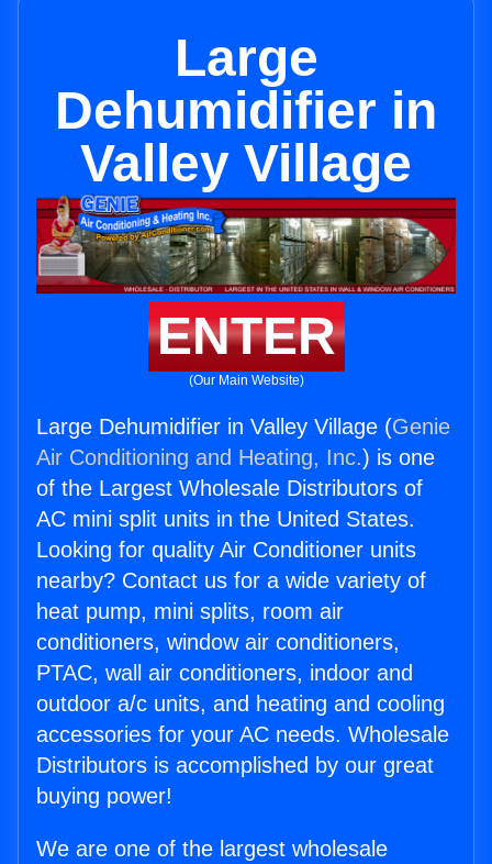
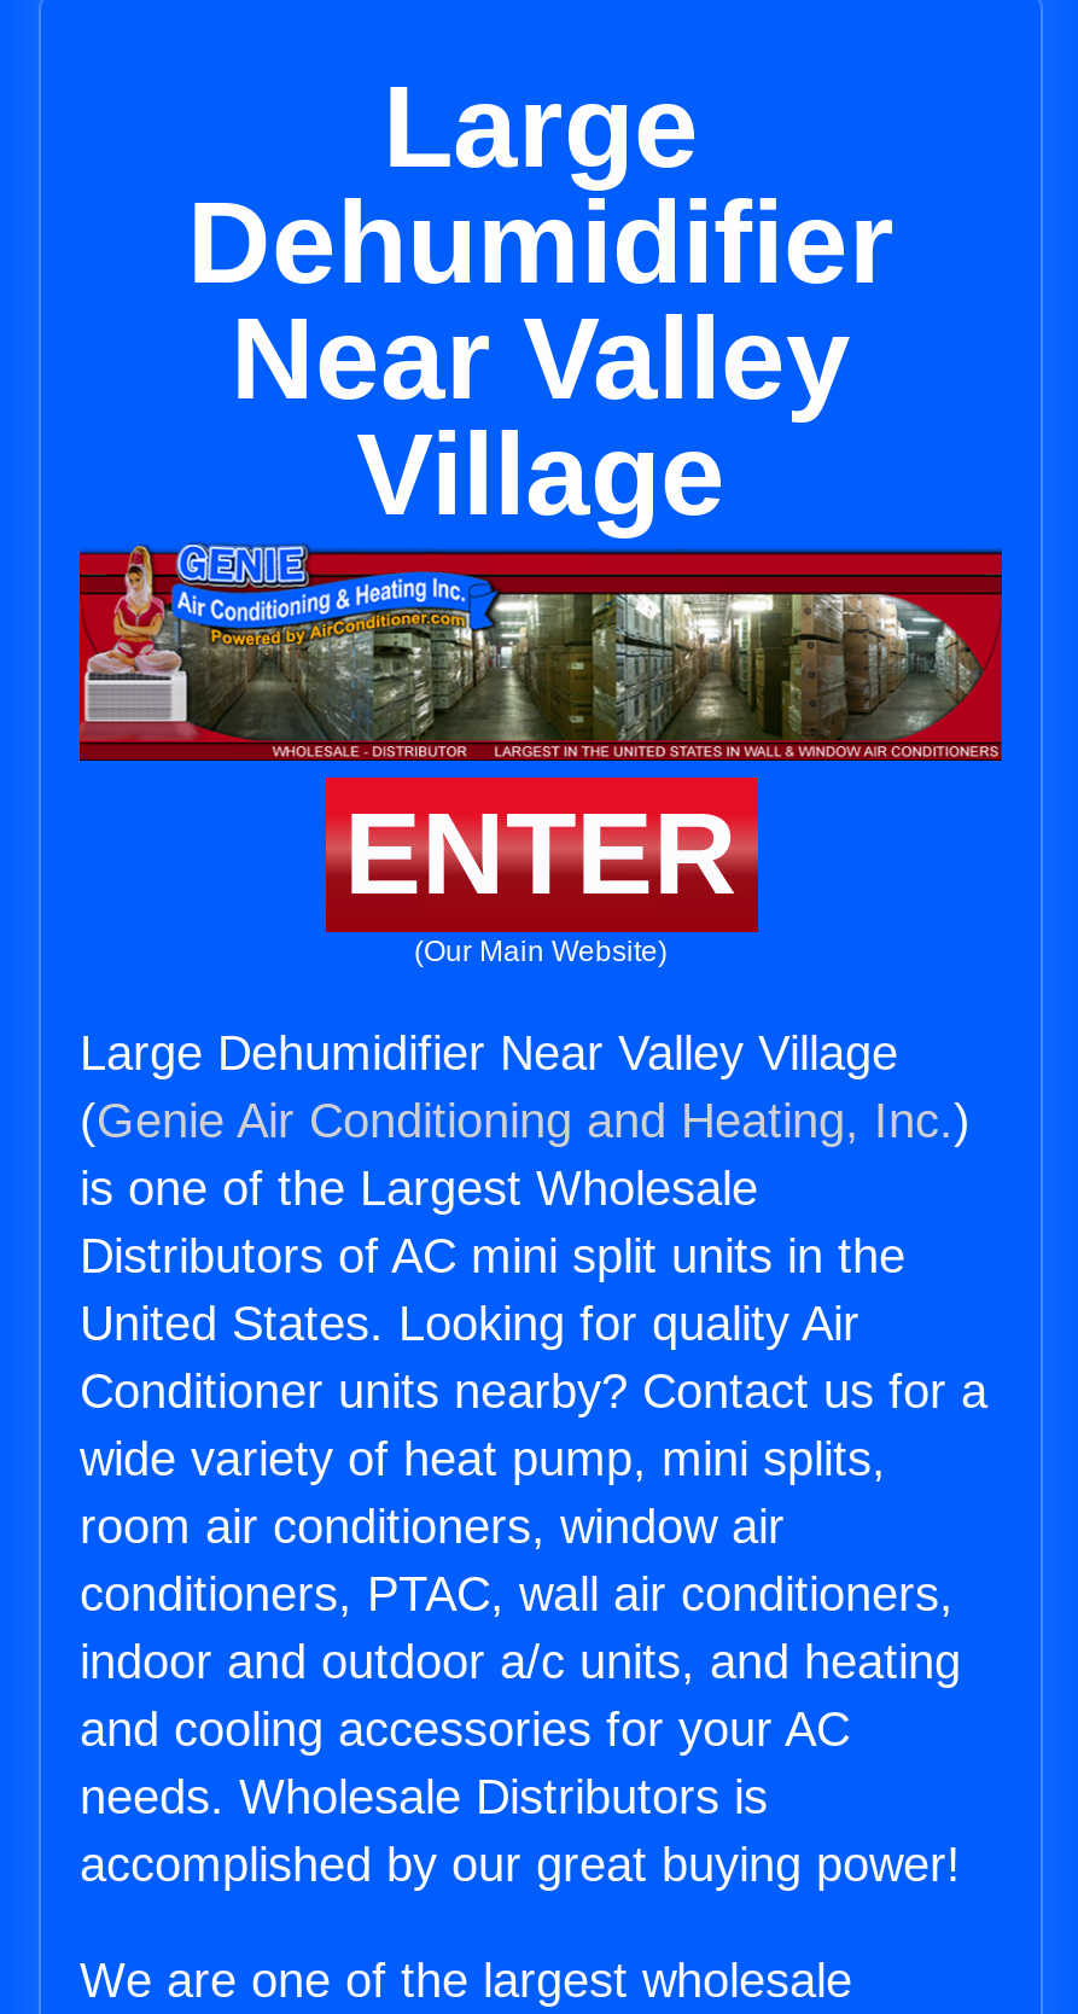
- Dehumidifier in
- Valley Village
+ Dehumidifier
+ Near Valley
+ Village

- Large Dehumidifier in Valley Village (Genie
- Air Conditioning and Heating, Inc.) is one
- of the Largest Wholesale Distributors of
- AC mini split units in the United States.
- Looking for quality Air Conditioner units
- nearby? Contact us for a wide variety of
- heat pump, mini splits, room air
- conditioners, window air conditioners,
- PTAC, wall air conditioners, indoor and
- outdoor a/c units, and heating and cooling
- accessories for your AC needs. Wholesale
- Distributors is accomplished by our great
- buying power!
+ Large Dehumidifier Near Valley Village
+ (Genie Air Conditioning and Heating, Inc.)
+ is one of the Largest Wholesale
+ Distributors of AC mini split units in the
+ United States. Looking for quality Air
+ Conditioner units nearby? Contact us for a
+ wide variety of heat pump, mini splits,
+ room air conditioners, window air
+ conditioners, PTAC, wall air conditioners,
+ indoor and outdoor a/c units, and heating
+ and cooling accessories for your AC
+ needs. Wholesale Distributors is
+ accomplished by our great buying power!
